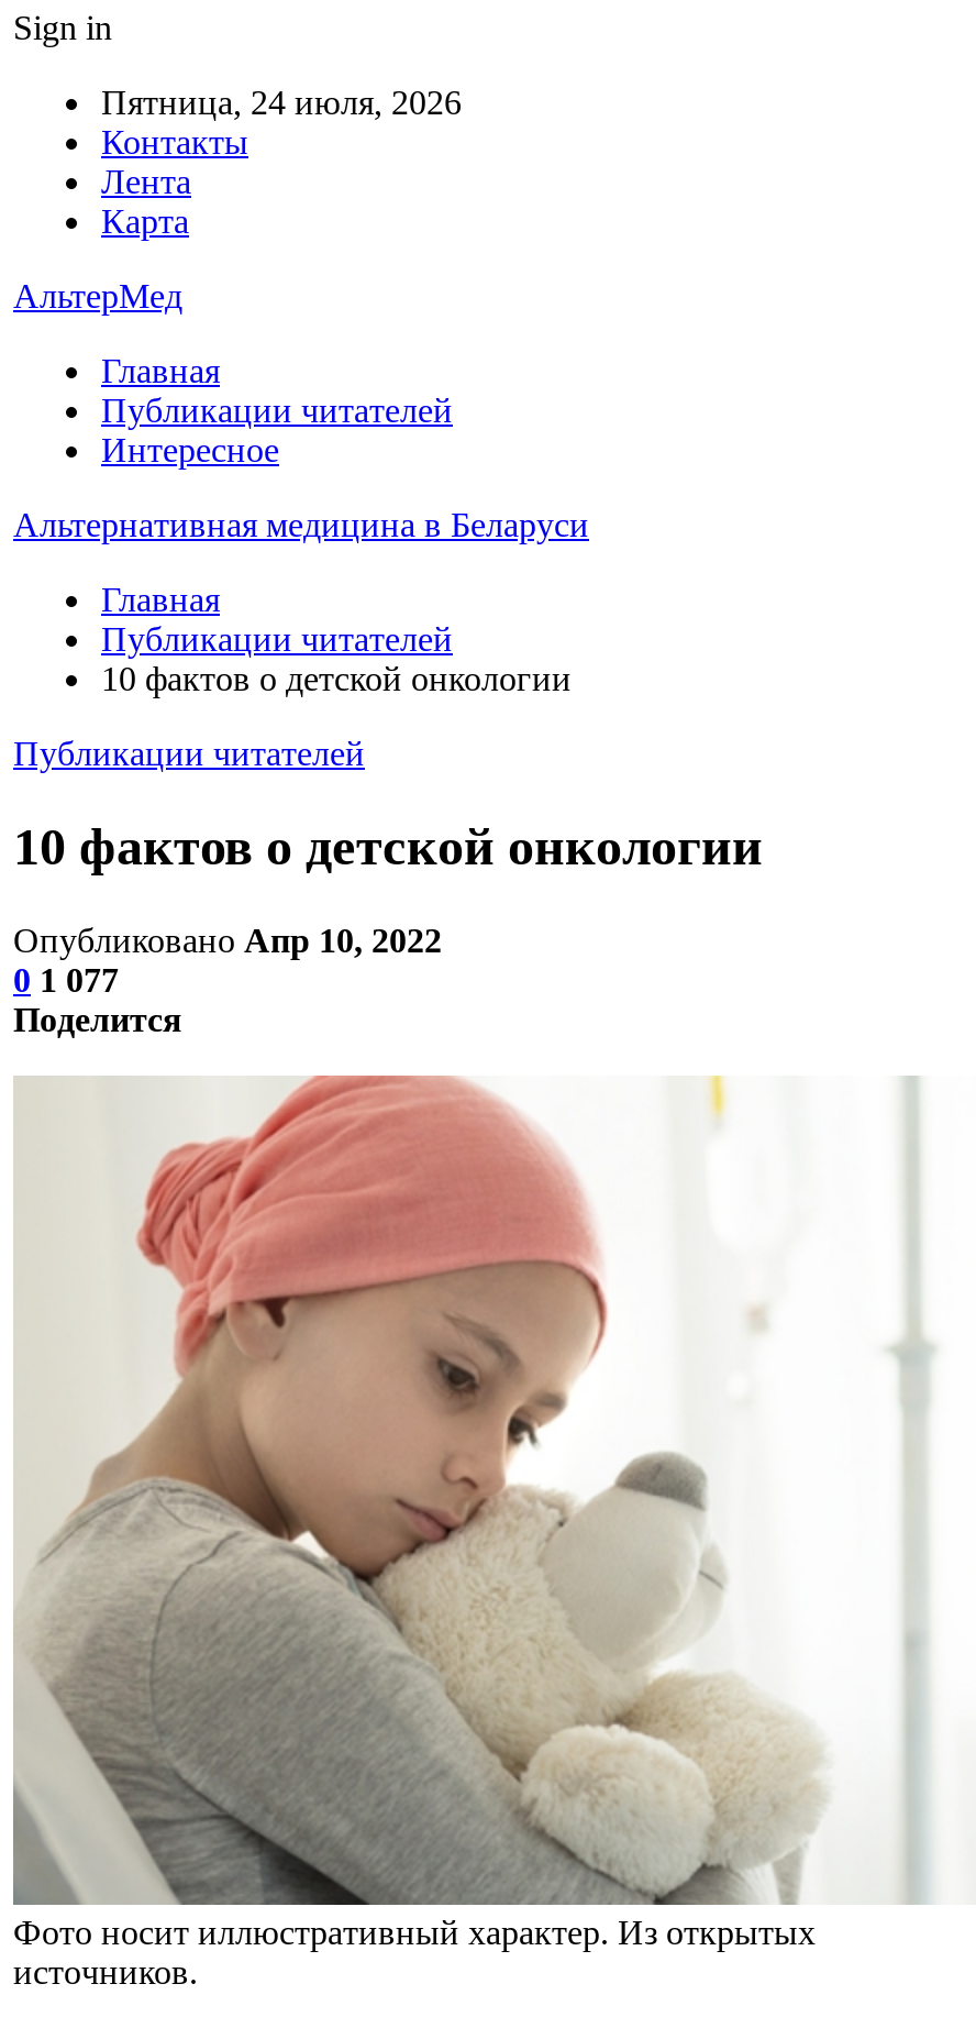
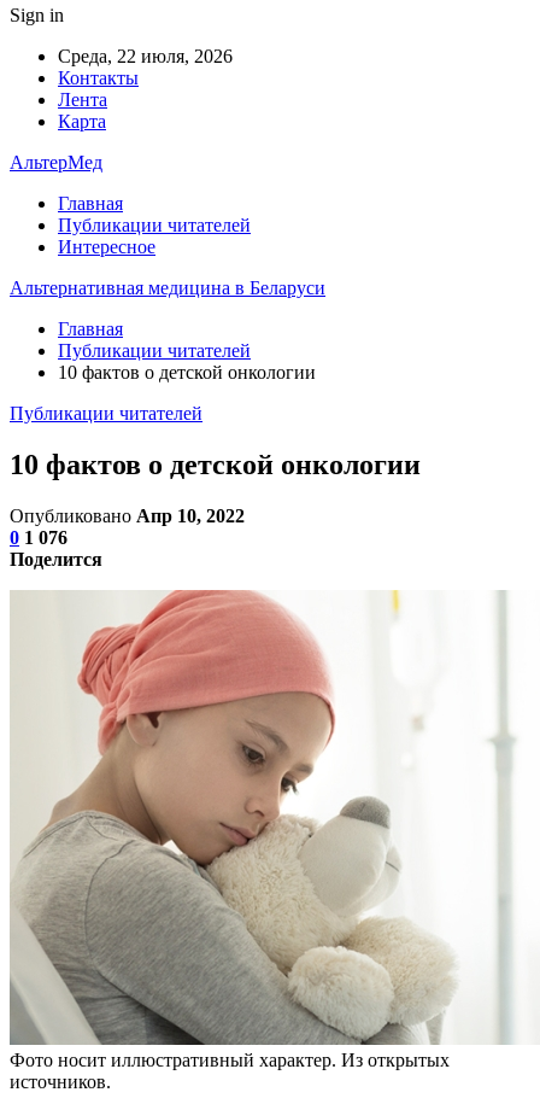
- Пятница, 24 июля, 2026
+ Среда, 22 июля, 2026

- 0 1 077
+ 0 1 076
